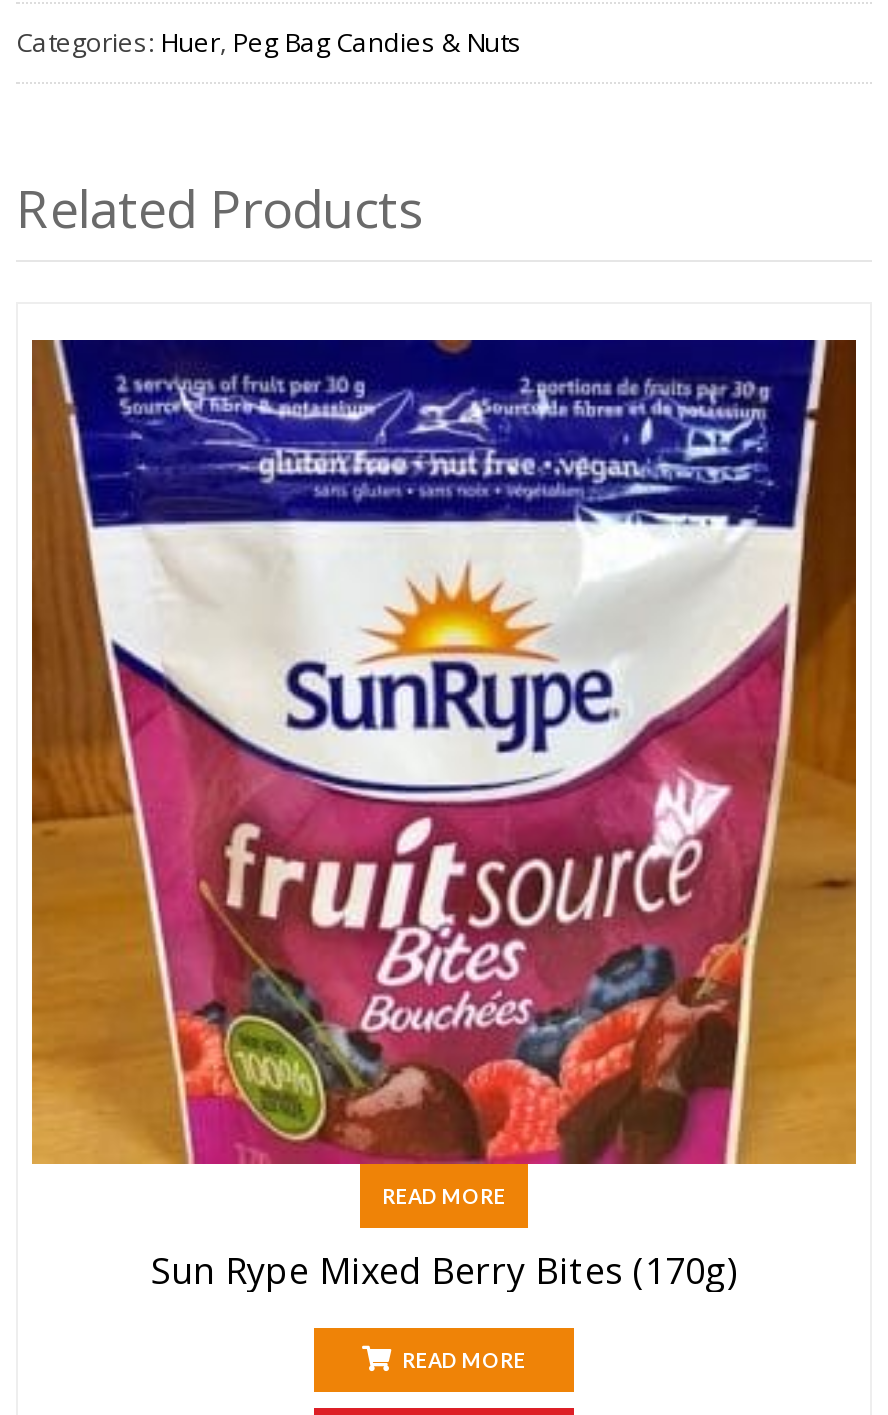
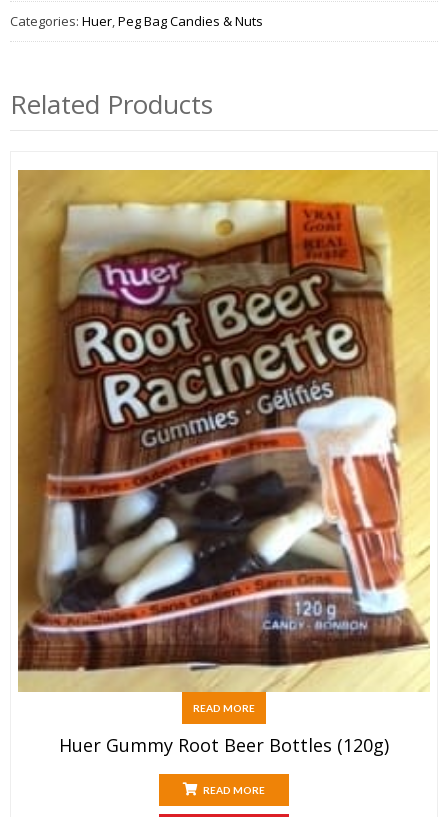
- [image]
+ [image]

- Sun Rype Mixed Berry Bites (170g)
+ Huer Gummy Root Beer Bottles (120g)
